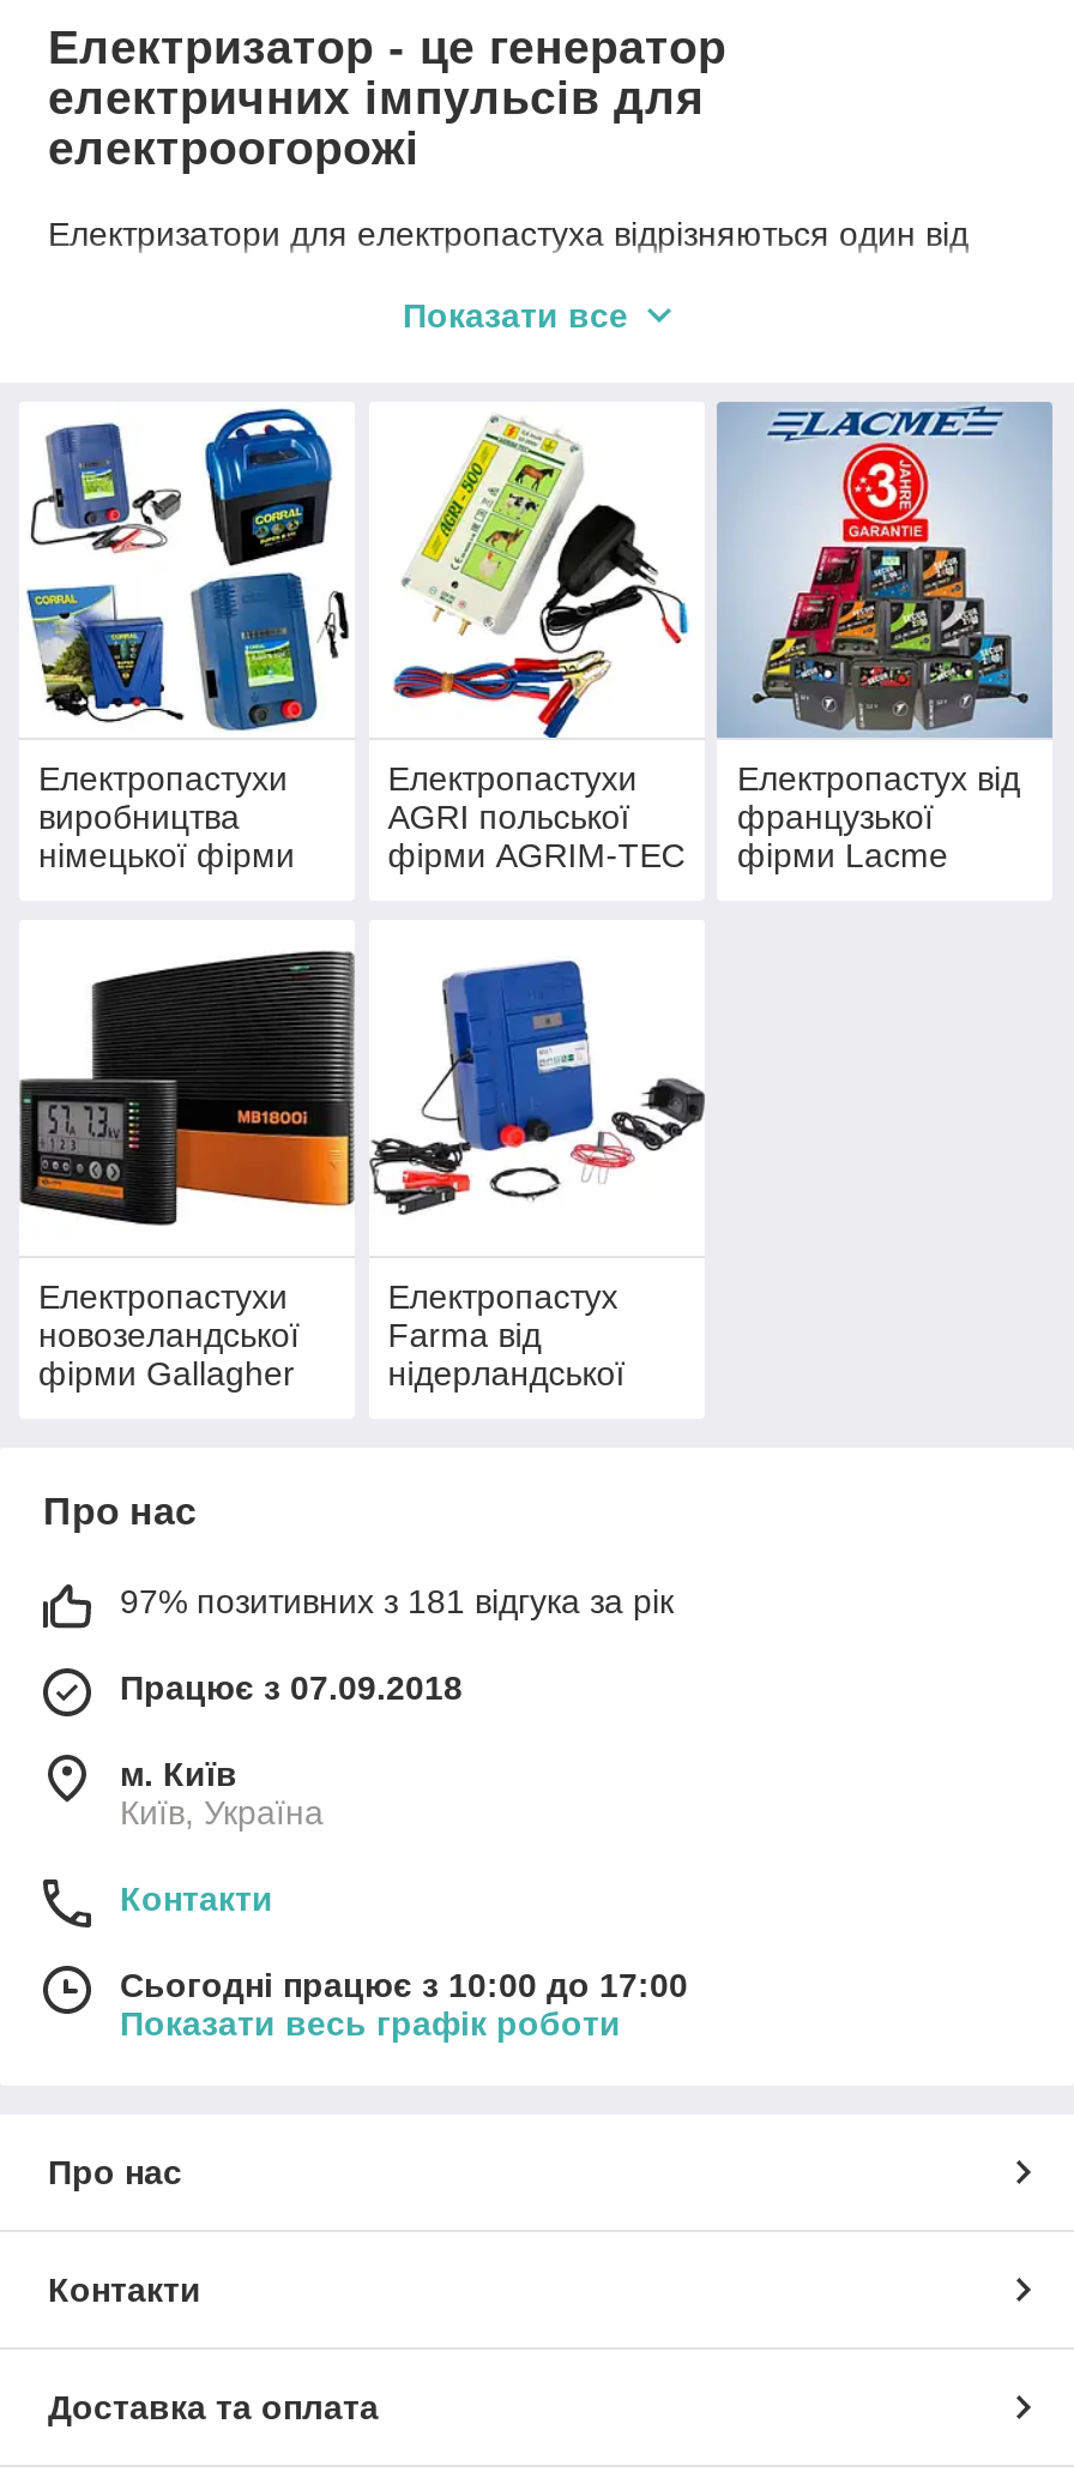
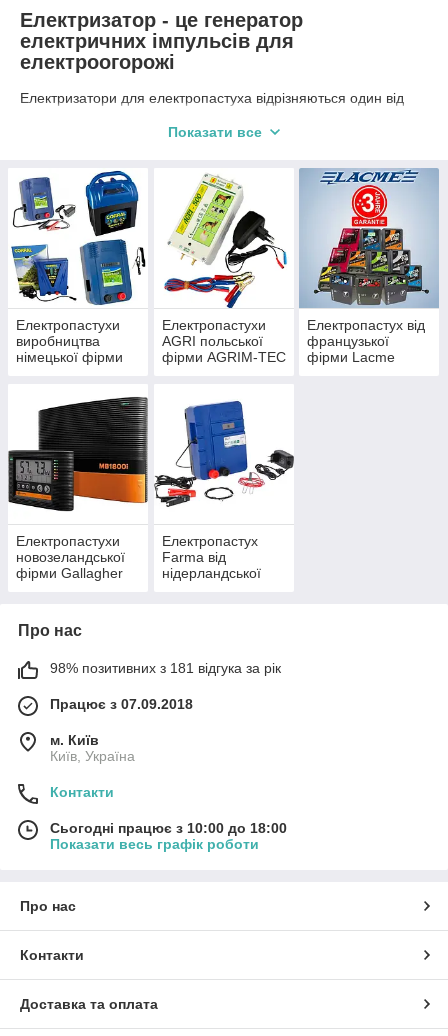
- 97% позитивних з 181 відгука за рік
+ 98% позитивних з 181 відгука за рік

- Сьогодні працює з 10:00 до 17:00
+ Сьогодні працює з 10:00 до 18:00
